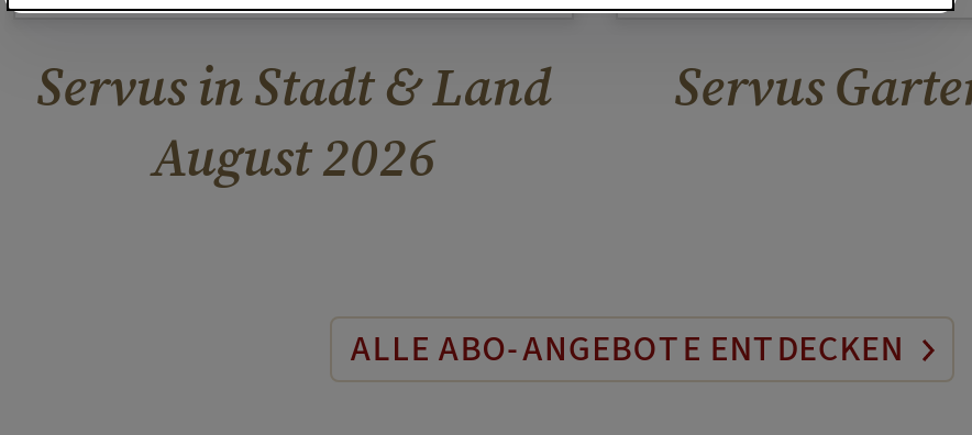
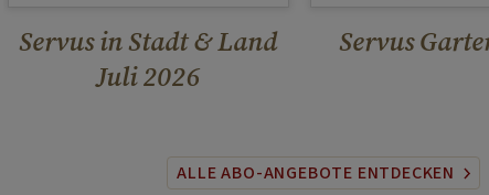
- August 2026
+ Juli 2026
